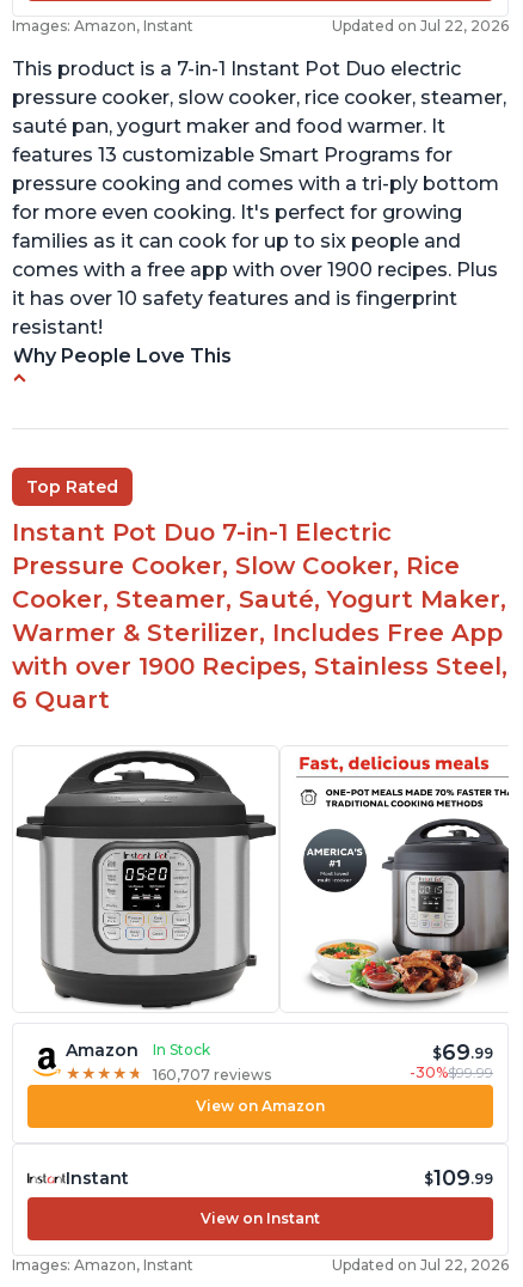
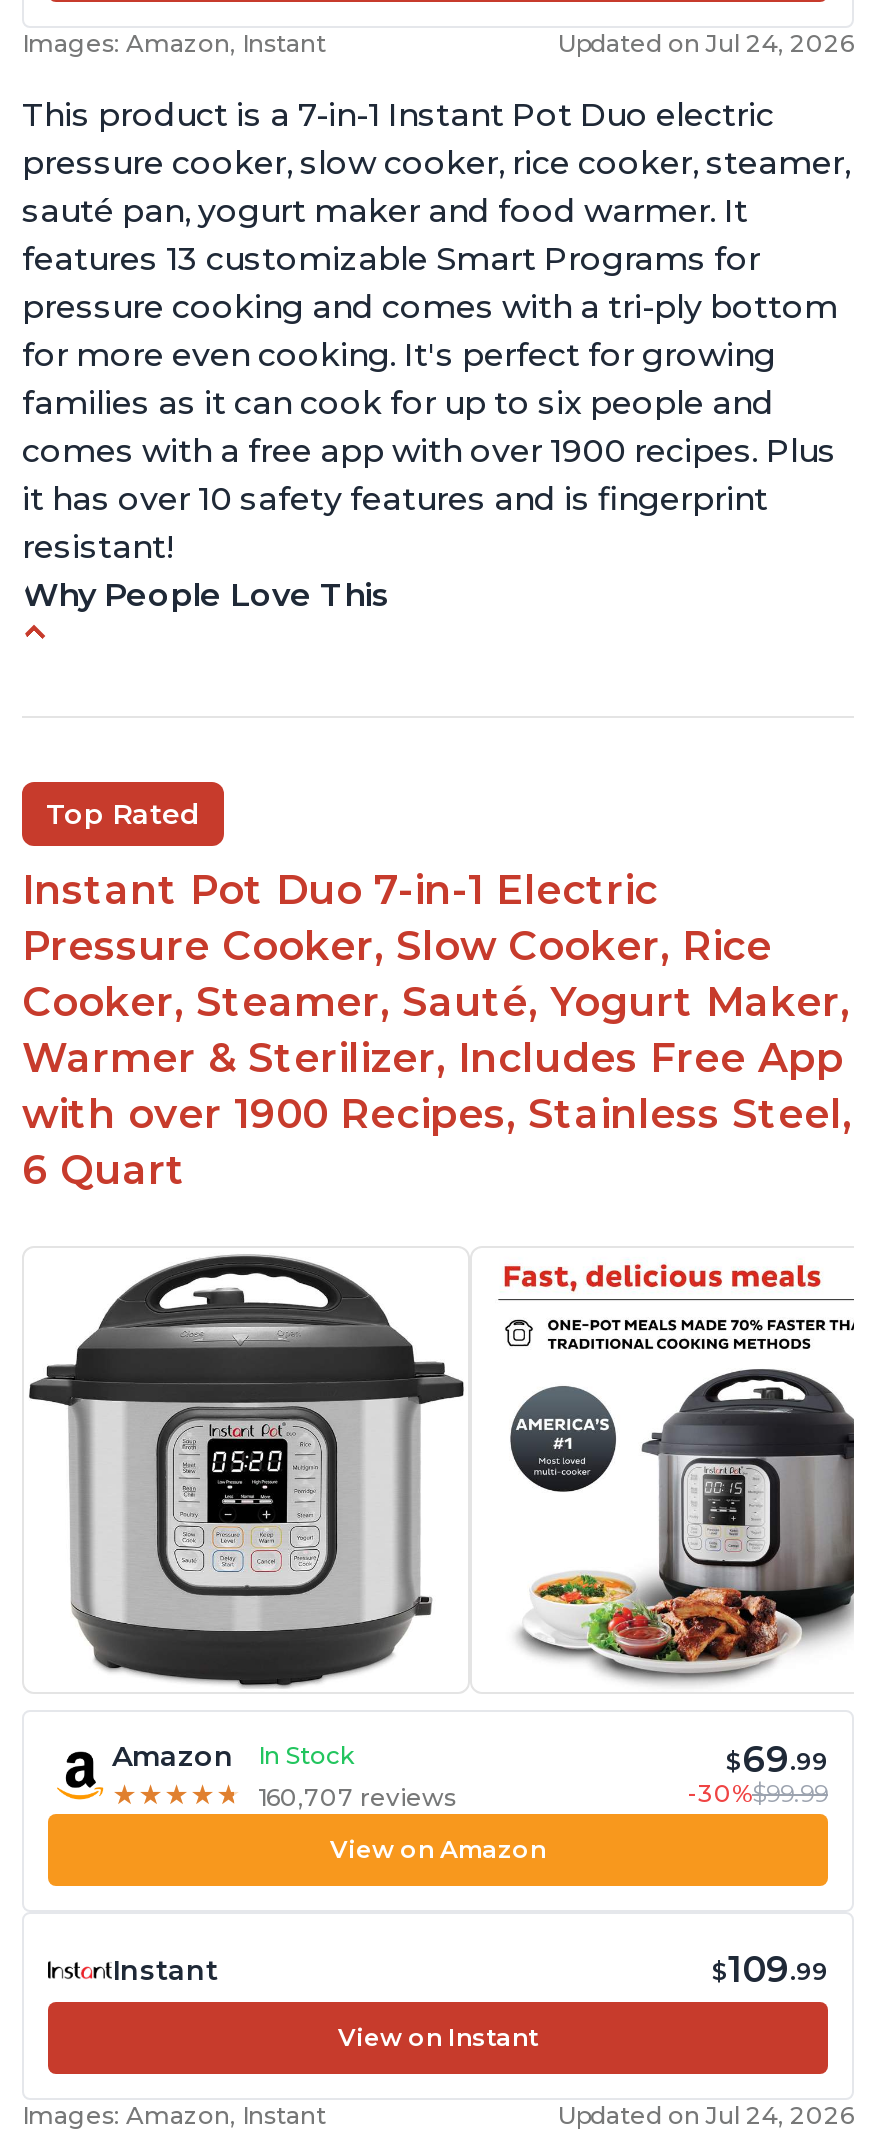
- Updated on Jul 22, 2026
+ Updated on Jul 24, 2026

- Updated on Jul 22, 2026
+ Updated on Jul 24, 2026
